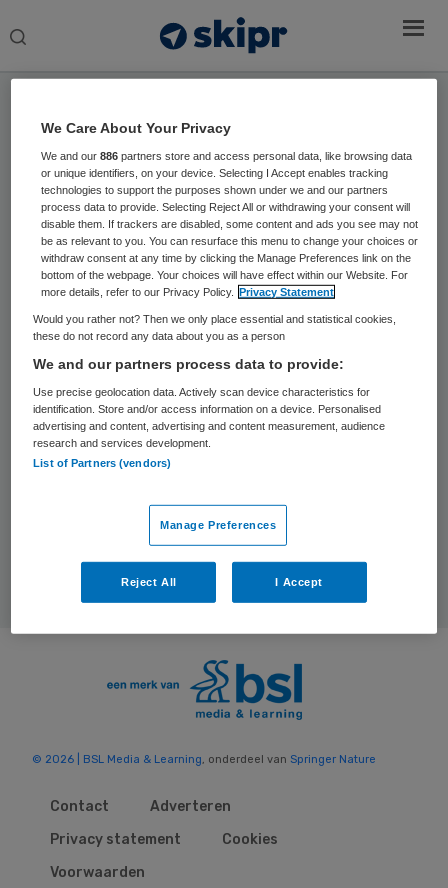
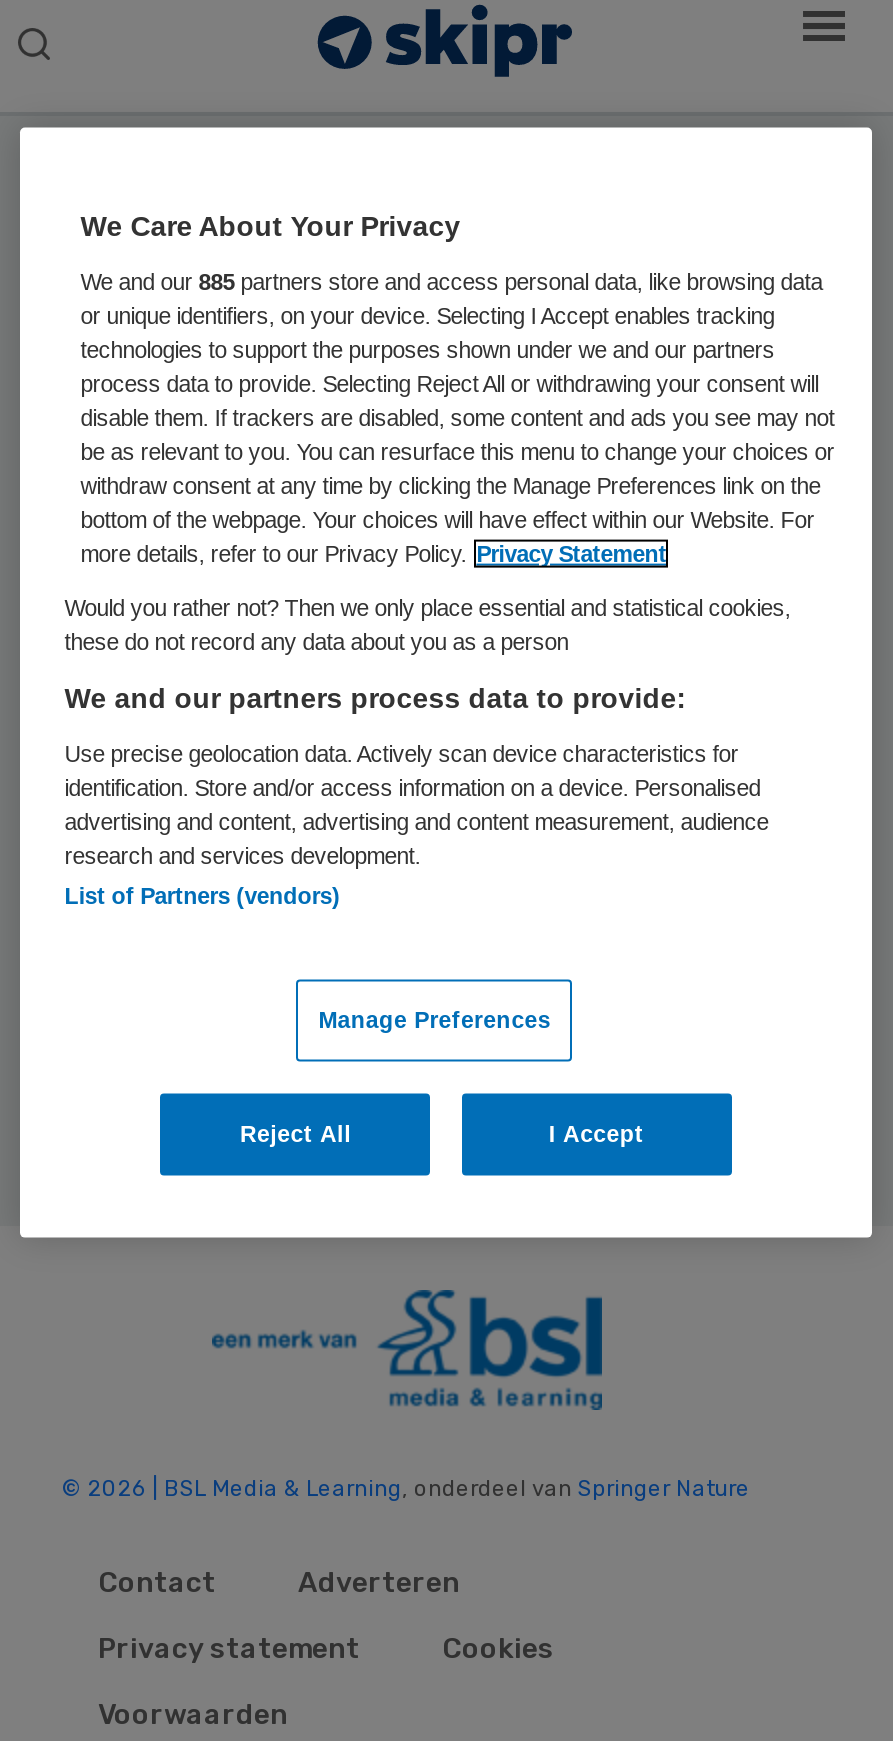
- We and our 886 partners store and access personal data, like browsing data
+ We and our 885 partners store and access personal data, like browsing data
